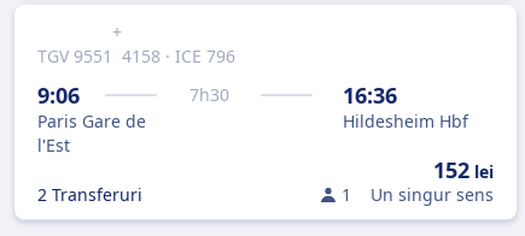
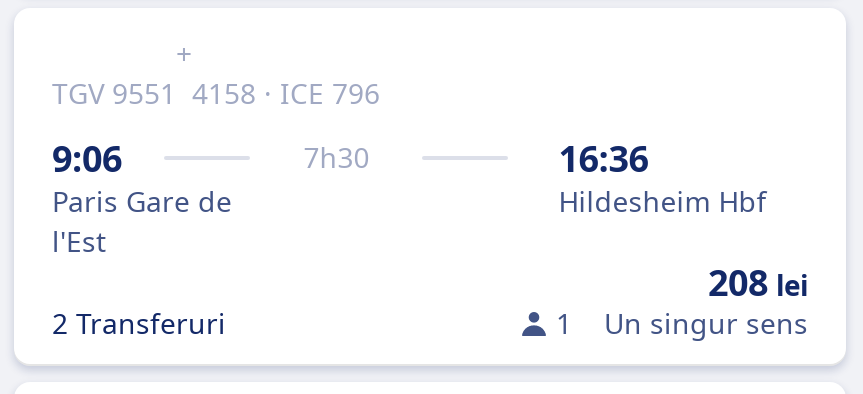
- 152 lei
+ 208 lei
